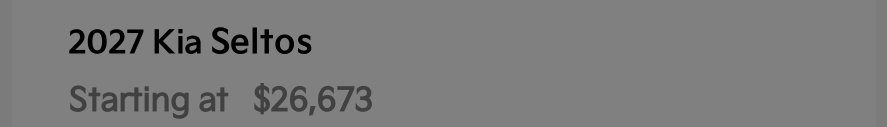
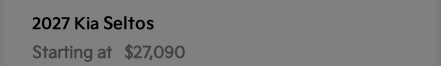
- Starting at $26,673
+ Starting at $27,090
